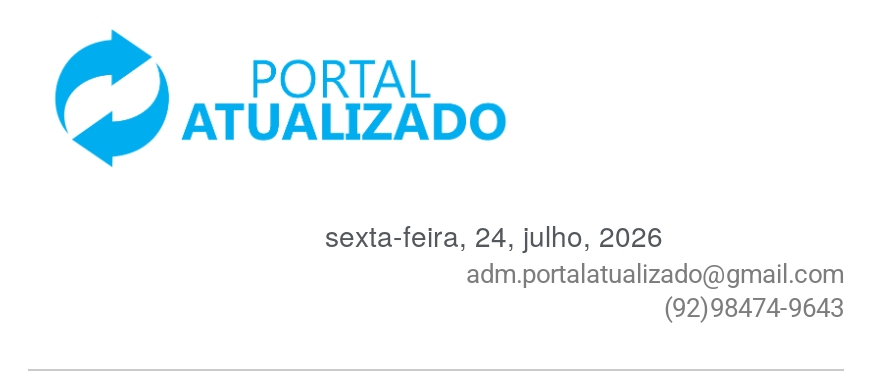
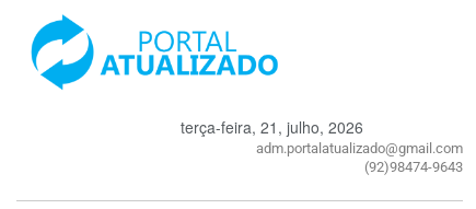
- sexta-feira, 24, julho, 2026
+ terça-feira, 21, julho, 2026
